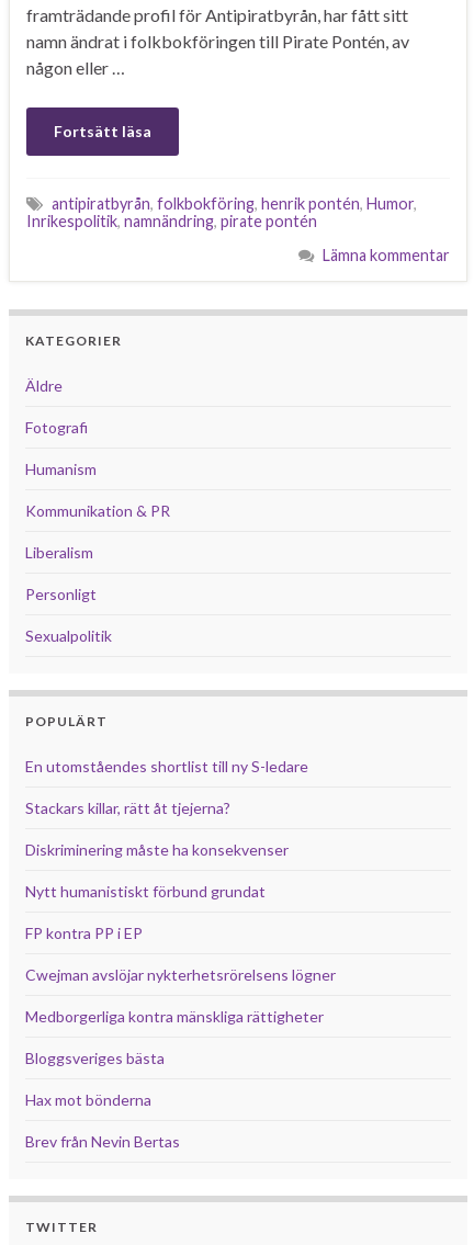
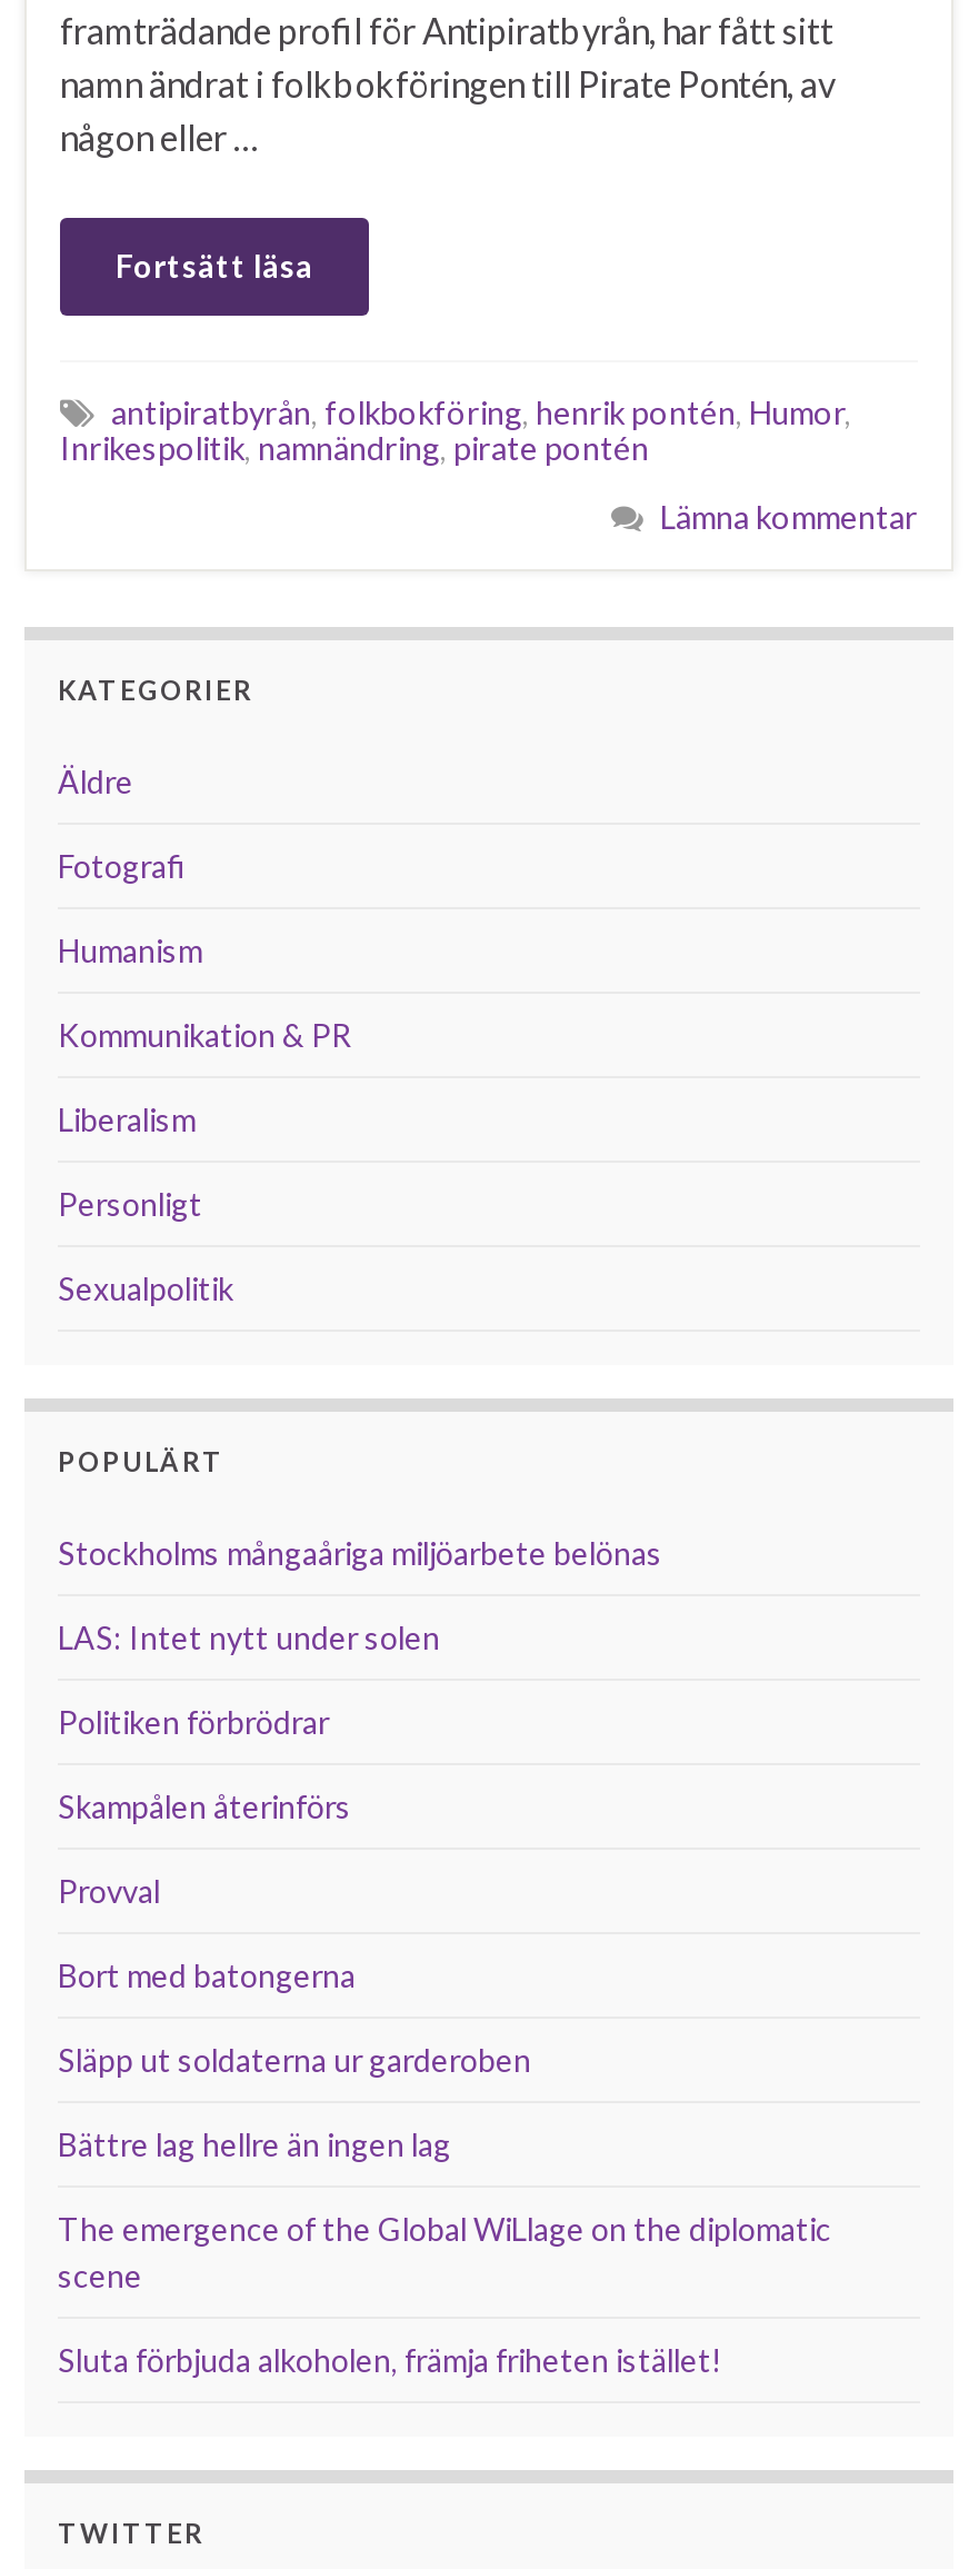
- En utomståendes shortlist till ny S-ledare
+ Stockholms mångaåriga miljöarbete belönas

- Stackars killar, rätt åt tjejerna?
+ LAS: Intet nytt under solen

- Diskriminering måste ha konsekvenser
+ Politiken förbrödrar

- Nytt humanistiskt förbund grundat
+ Skampålen återinförs

- FP kontra PP i EP
+ Provval

- Cwejman avslöjar nykterhetsrörelsens lögner
+ Bort med batongerna

- Medborgerliga kontra mänskliga rättigheter
+ Släpp ut soldaterna ur garderoben

- Bloggsveriges bästa
+ Bättre lag hellre än ingen lag

- Hax mot bönderna
+ The emergence of the Global WiLlage on the diplomatic
+ scene

- Brev från Nevin Bertas
+ Sluta förbjuda alkoholen, främja friheten istället!
